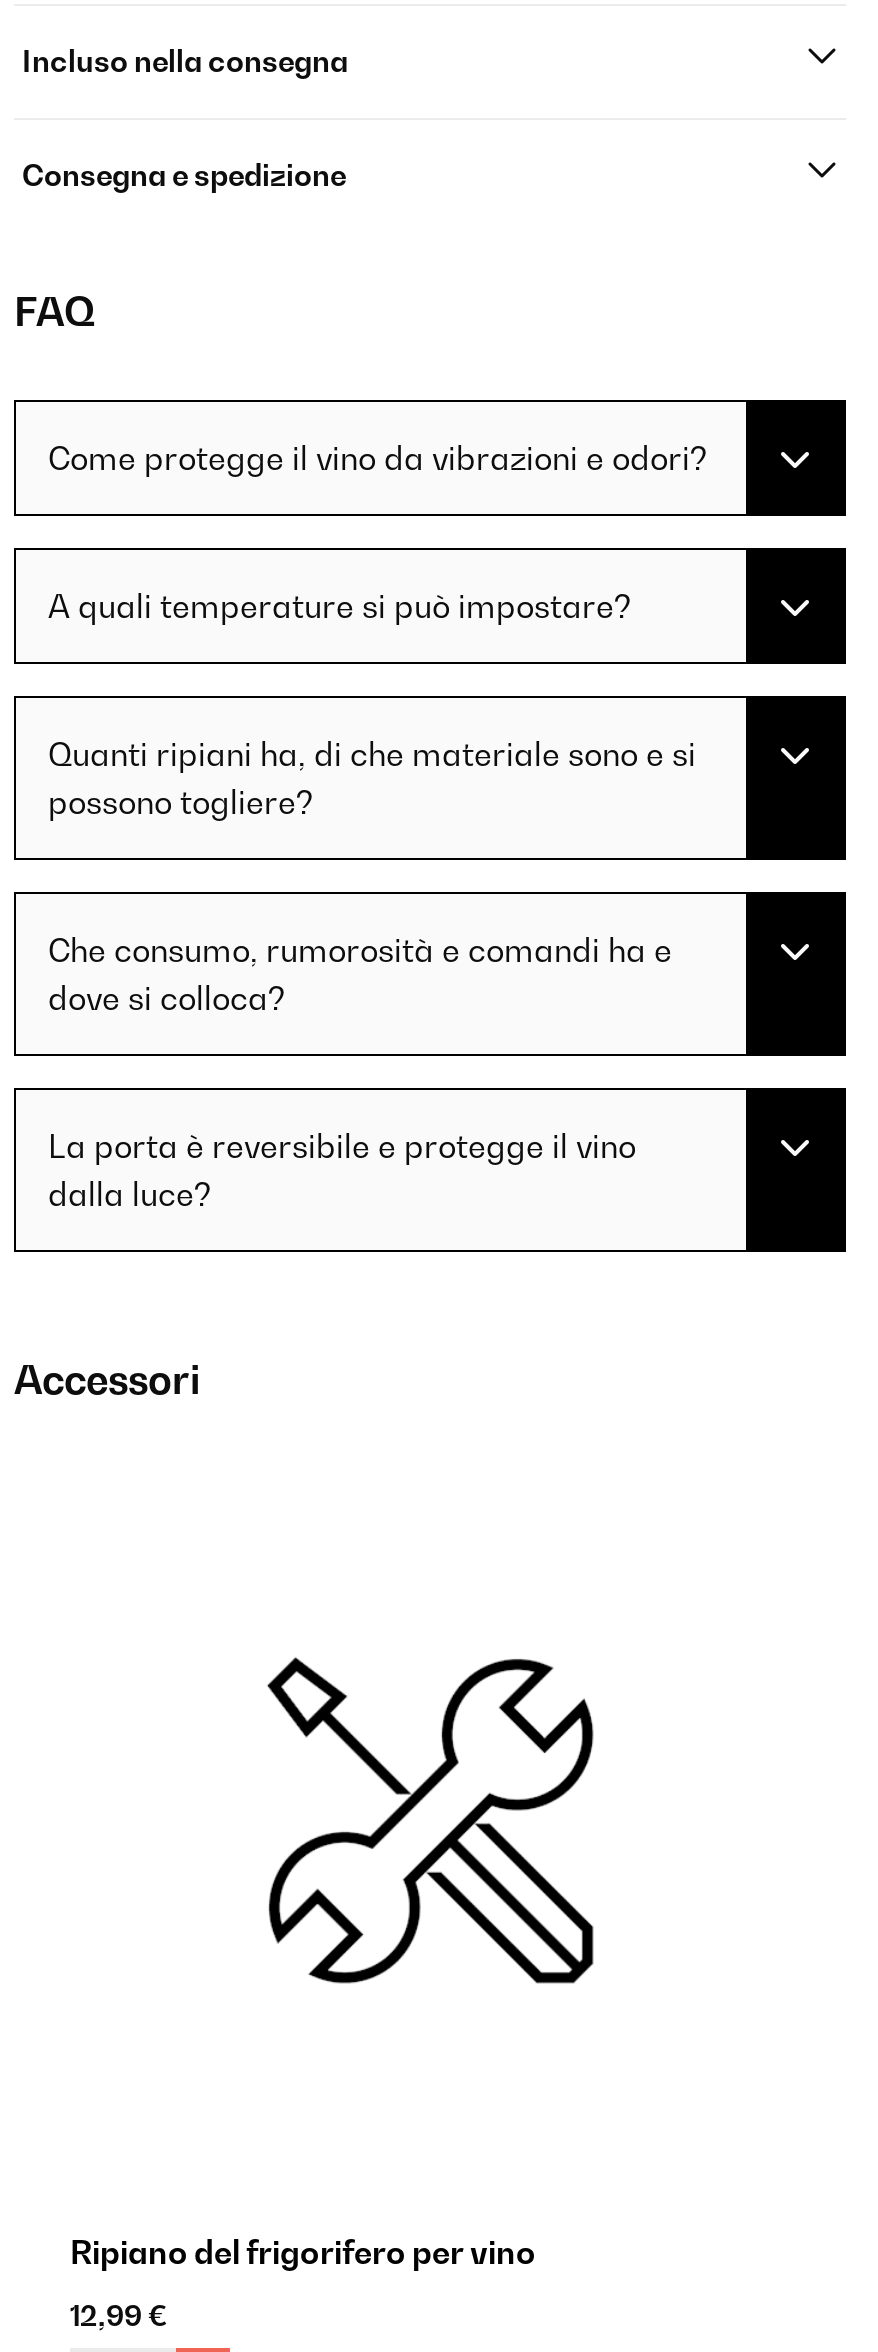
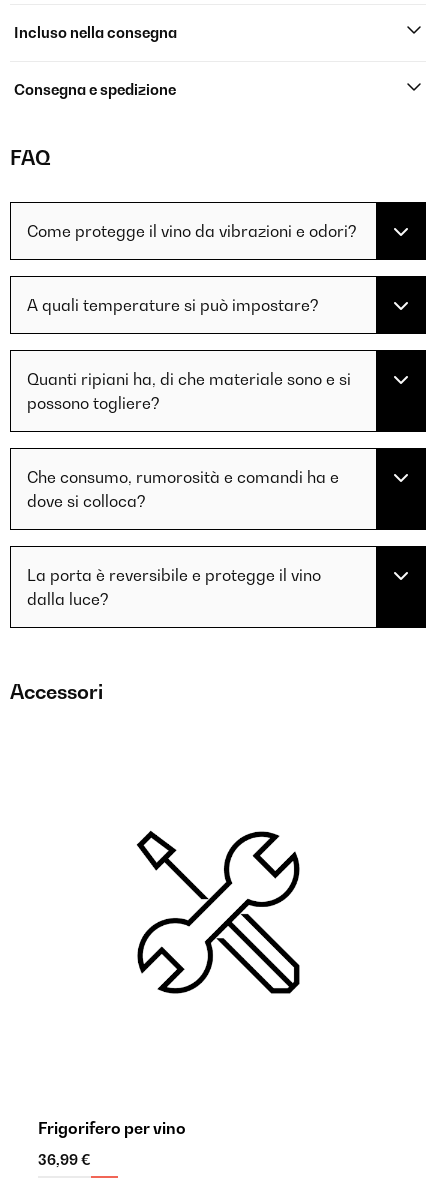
- Ripiano del frigorifero per vino
+ Frigorifero per vino

- 12,99 €
+ 36,99 €
